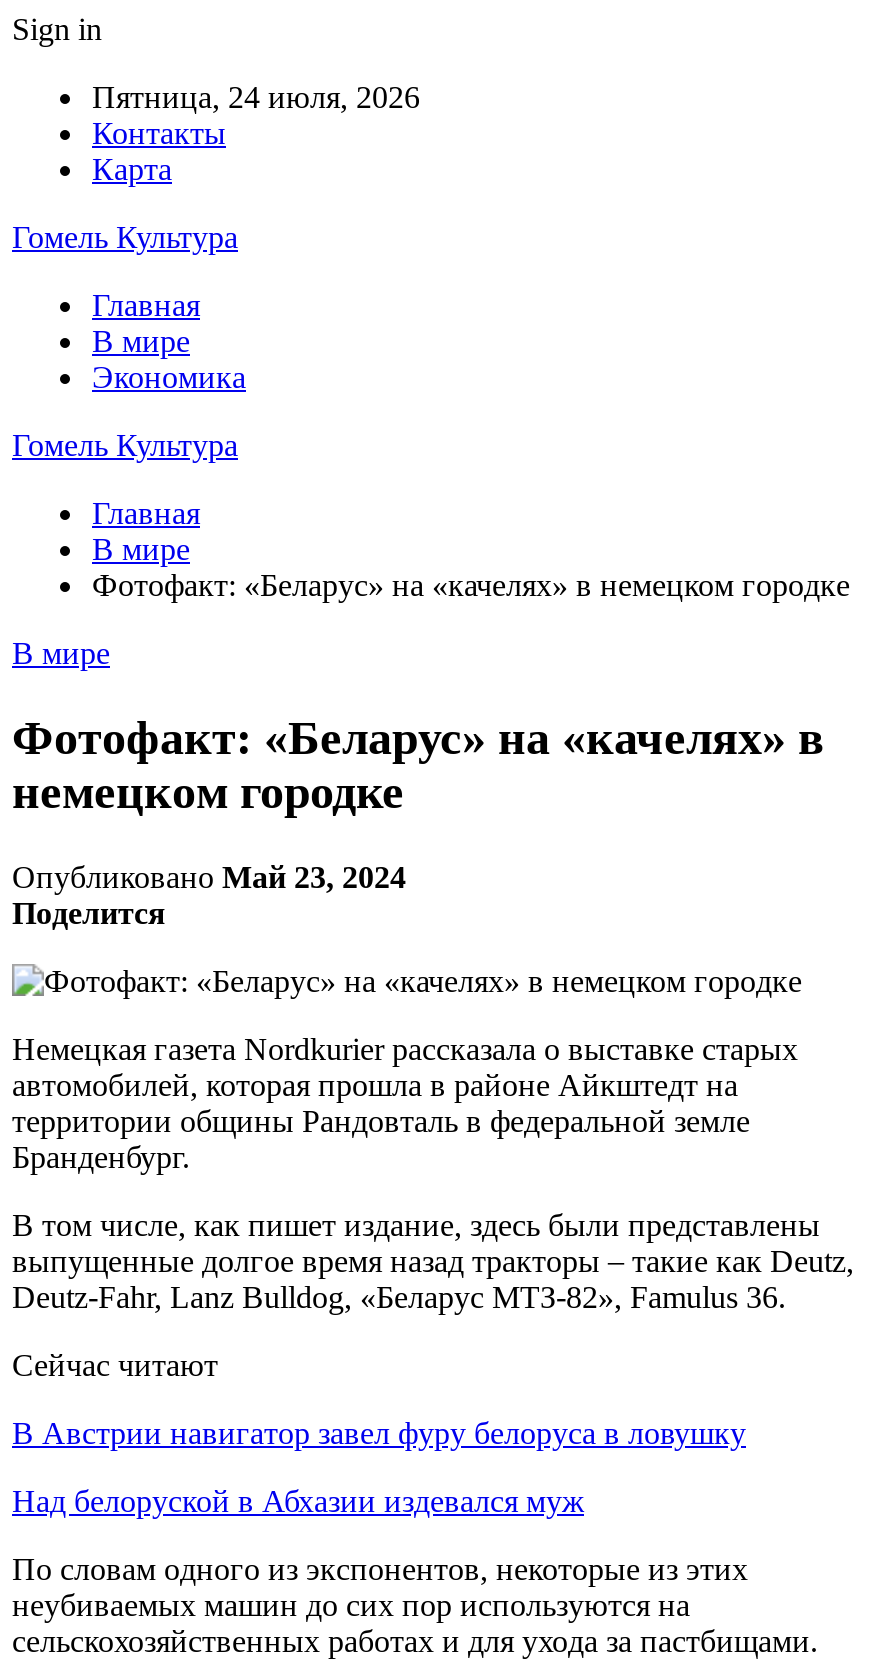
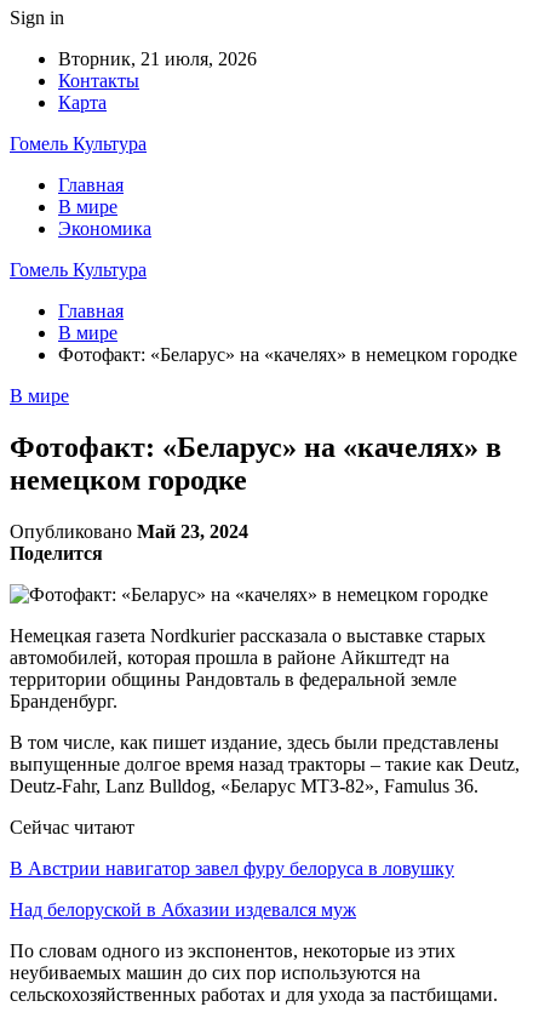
- Пятница, 24 июля, 2026
+ Вторник, 21 июля, 2026
